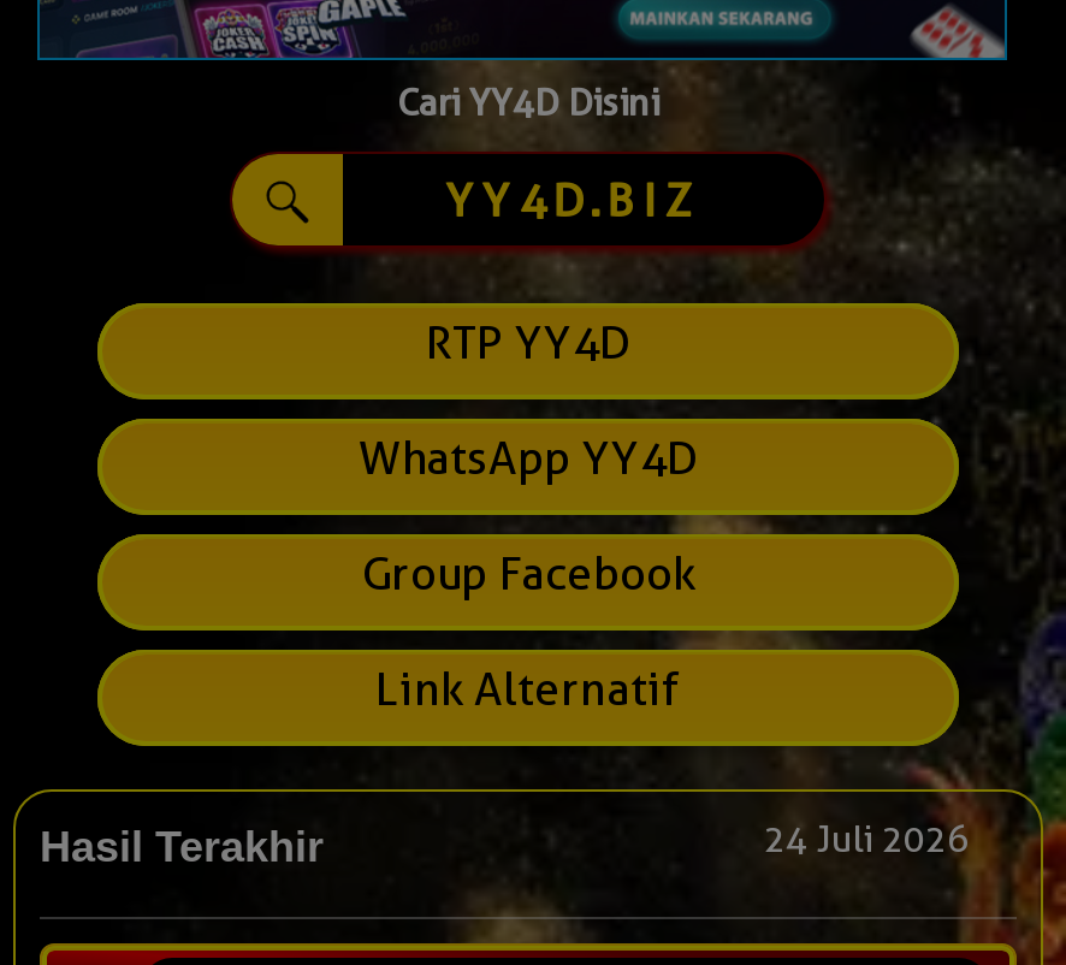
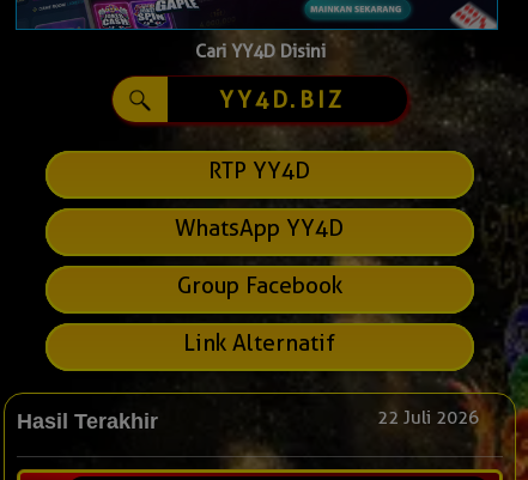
- 24 Juli 2026
+ 22 Juli 2026
